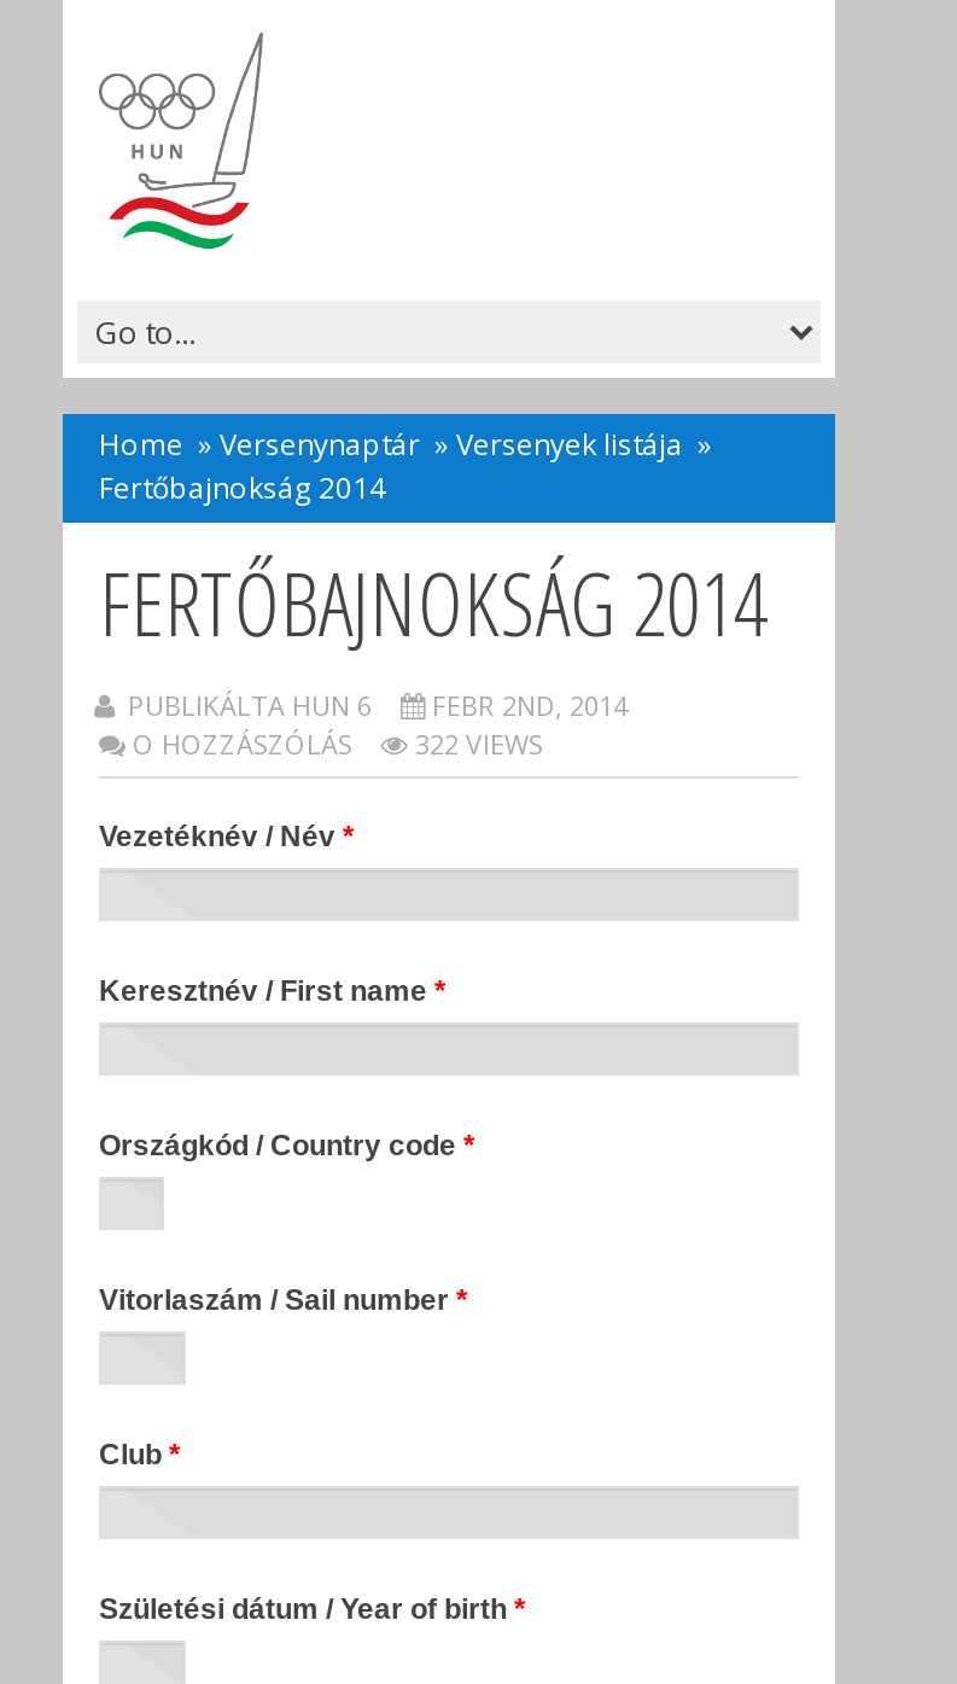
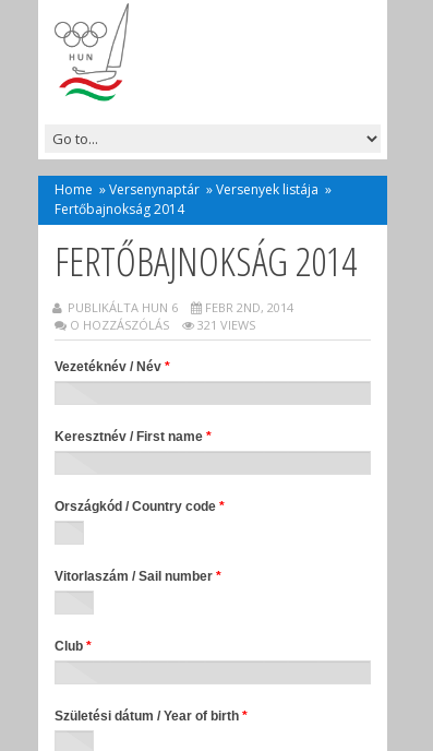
- O HOZZÁSZÓLÁS 322 VIEWS
+ O HOZZÁSZÓLÁS 321 VIEWS
